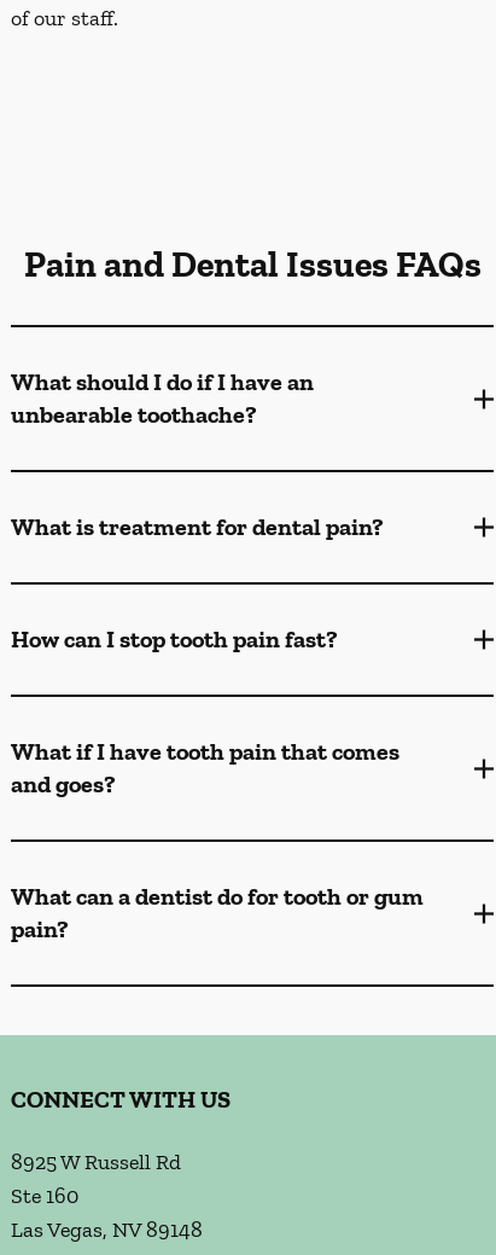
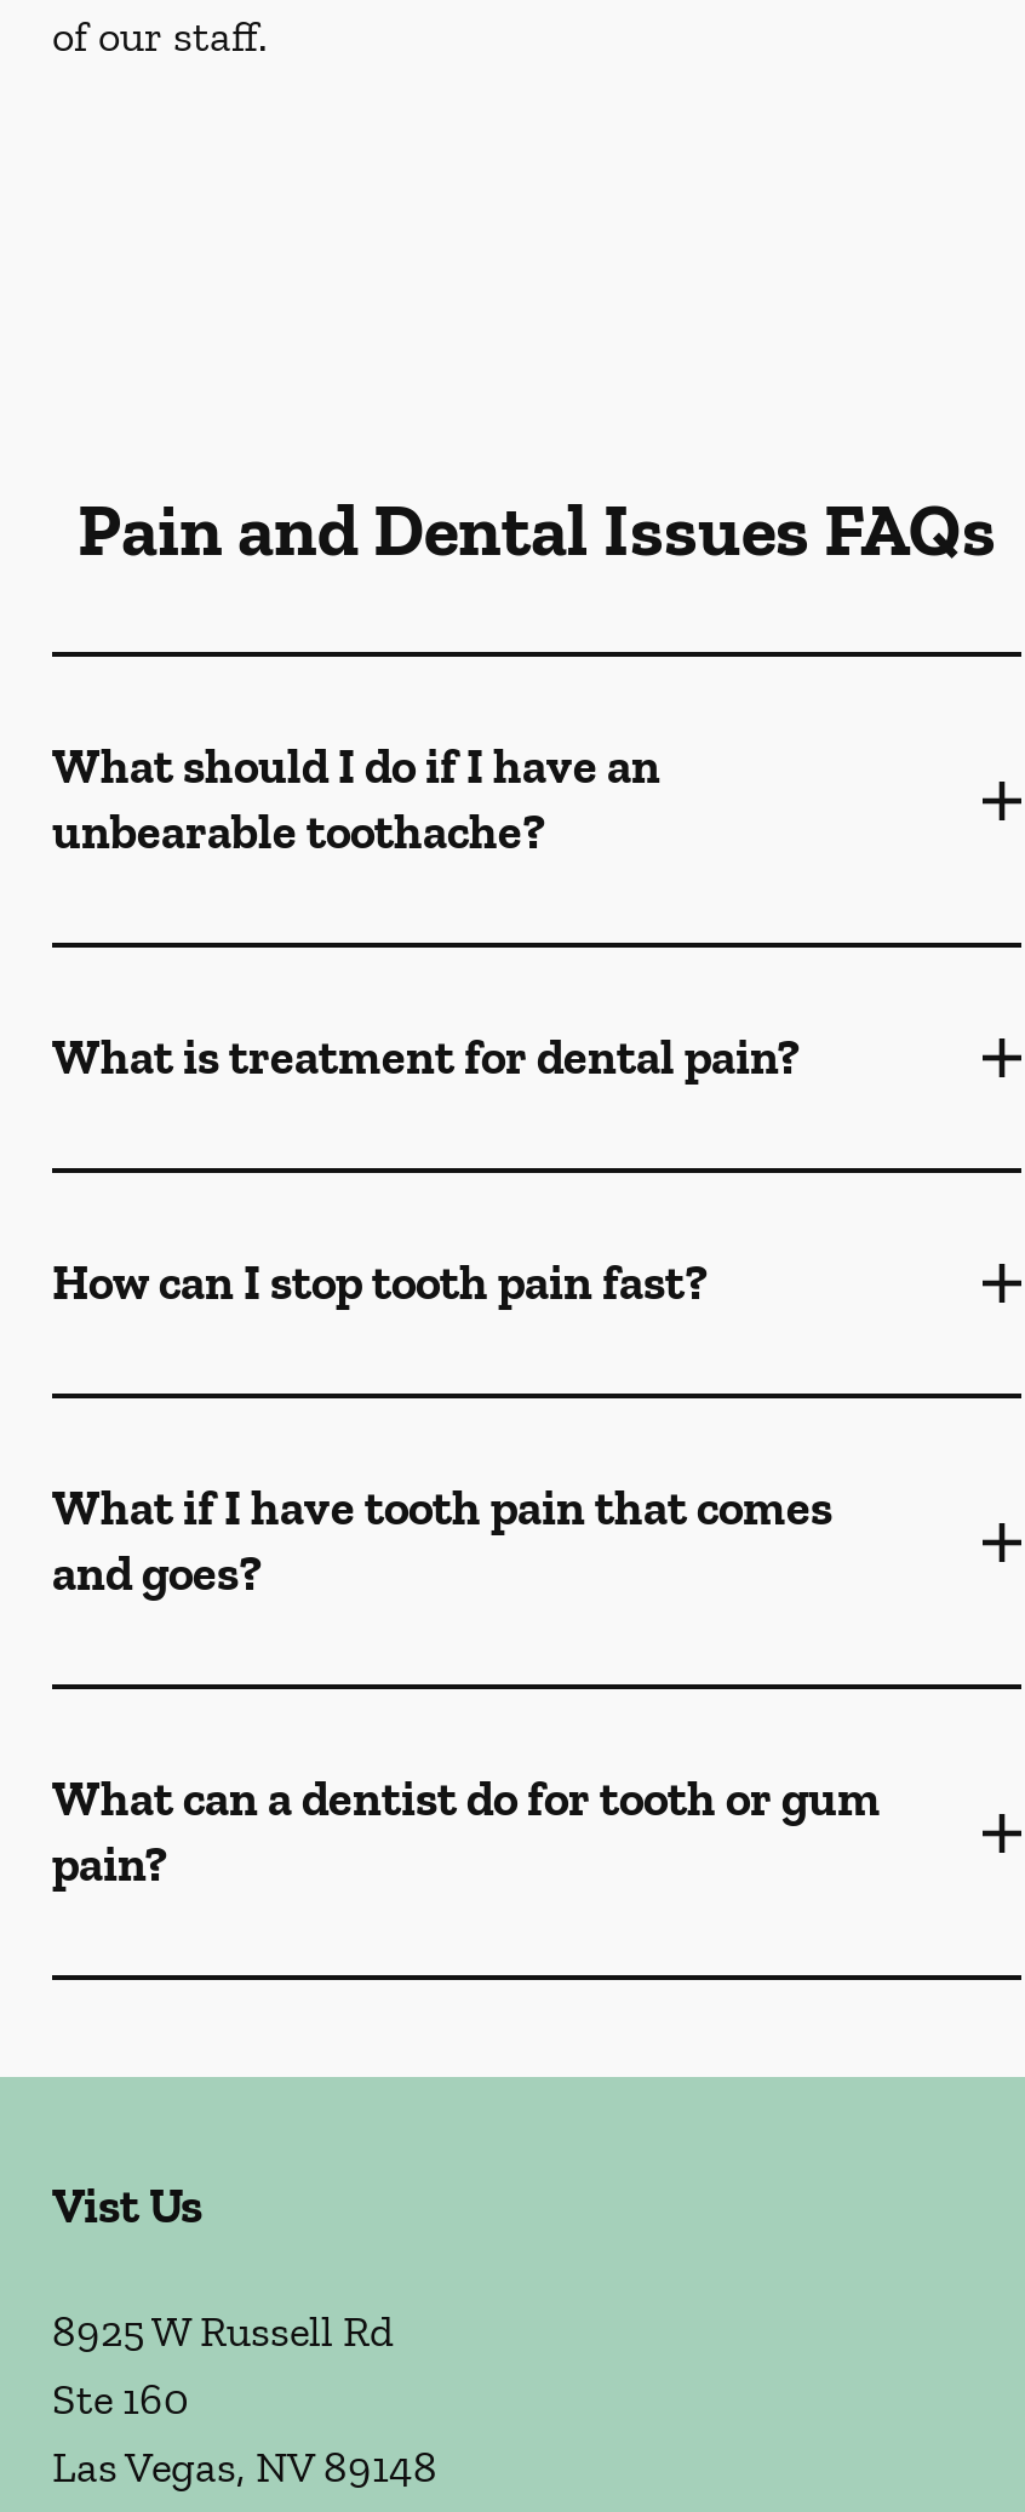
- CONNECT WITH US
+ Vist Us
